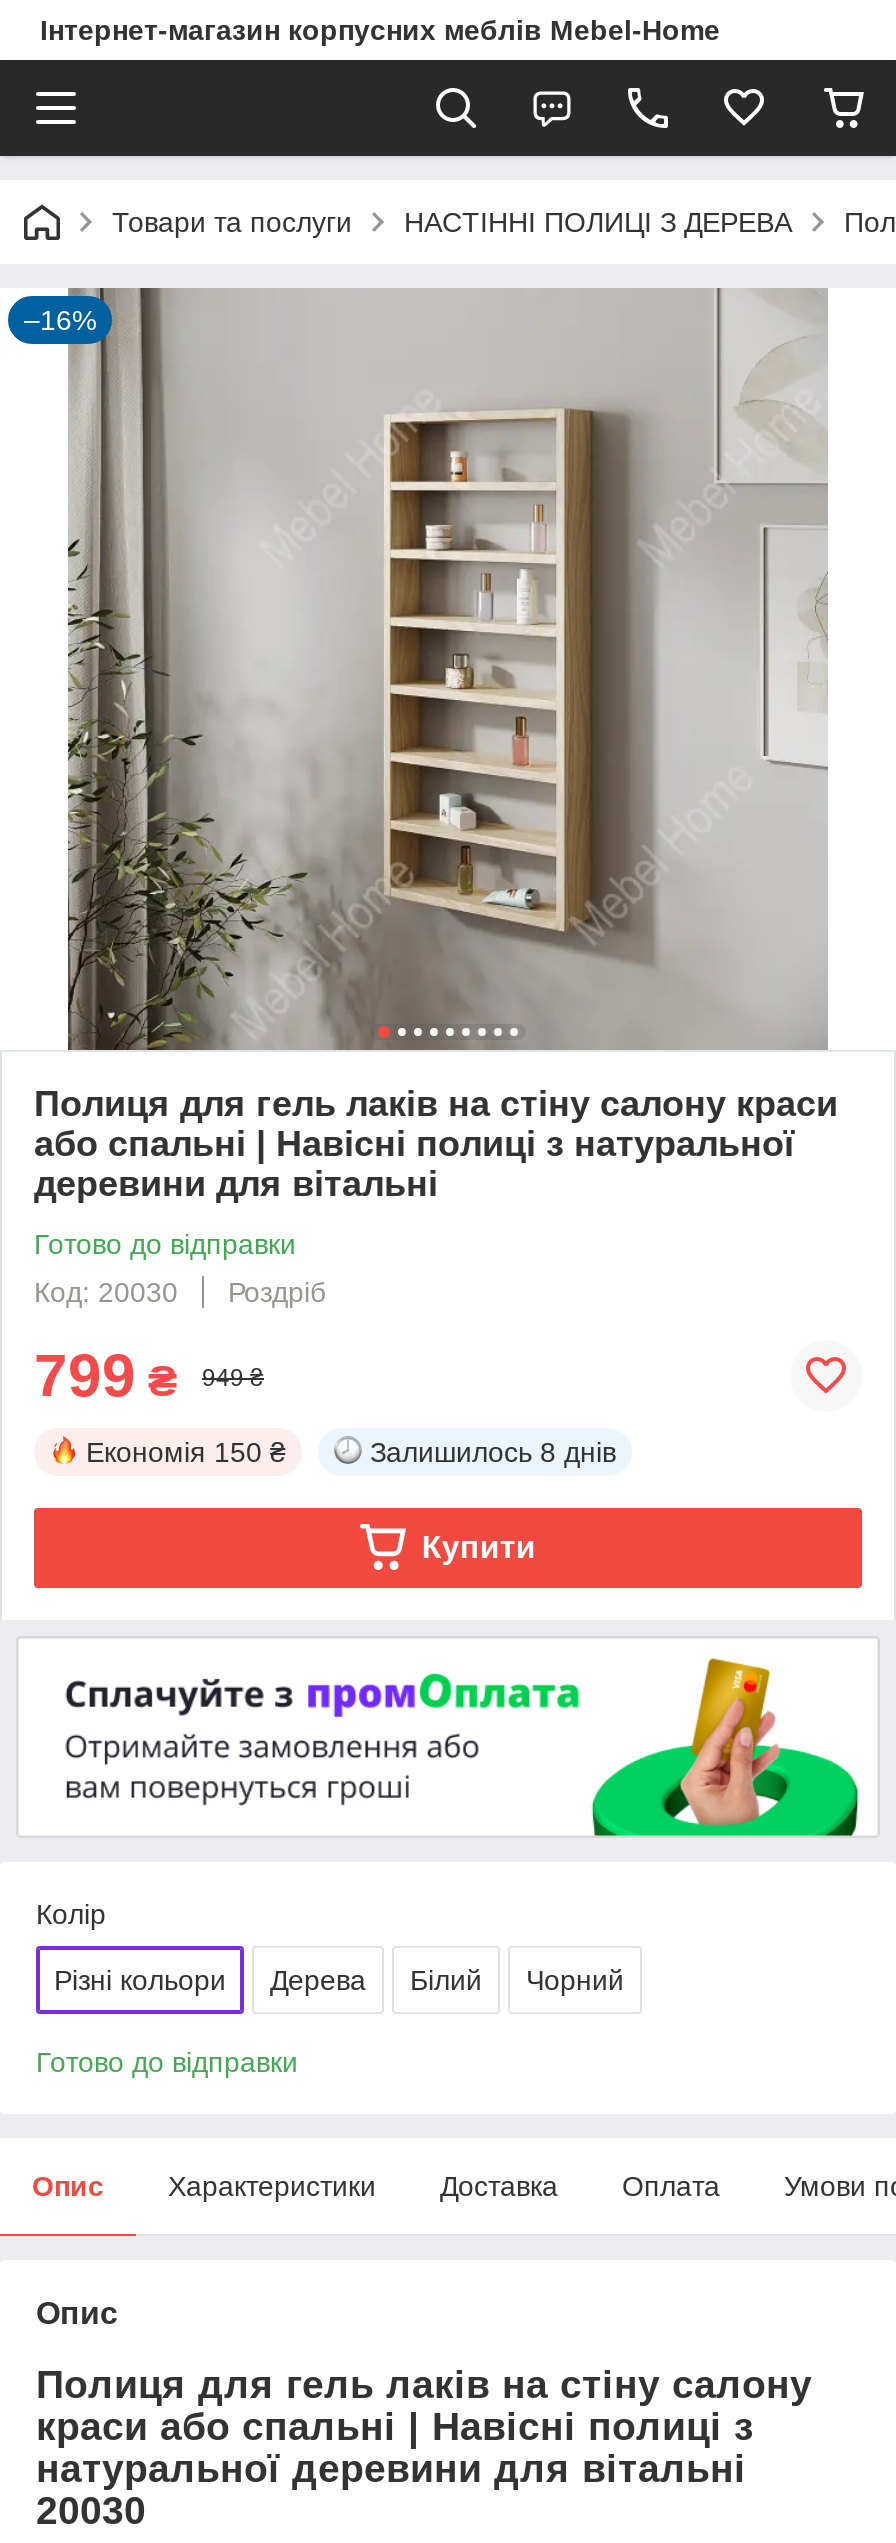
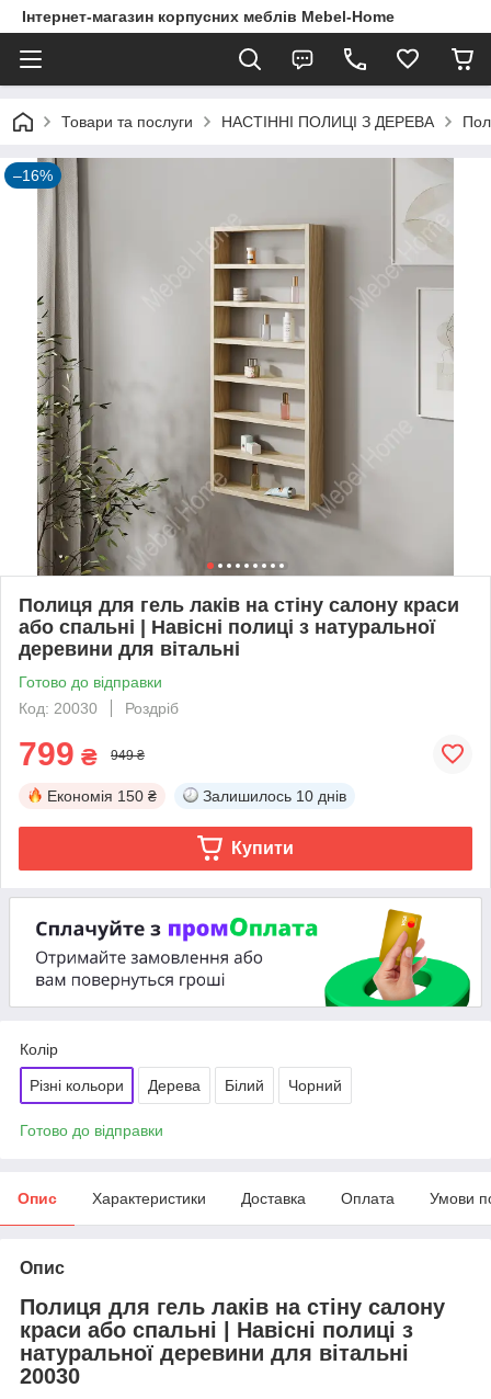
- Залишилось 8 днів
+ Залишилось 10 днів
